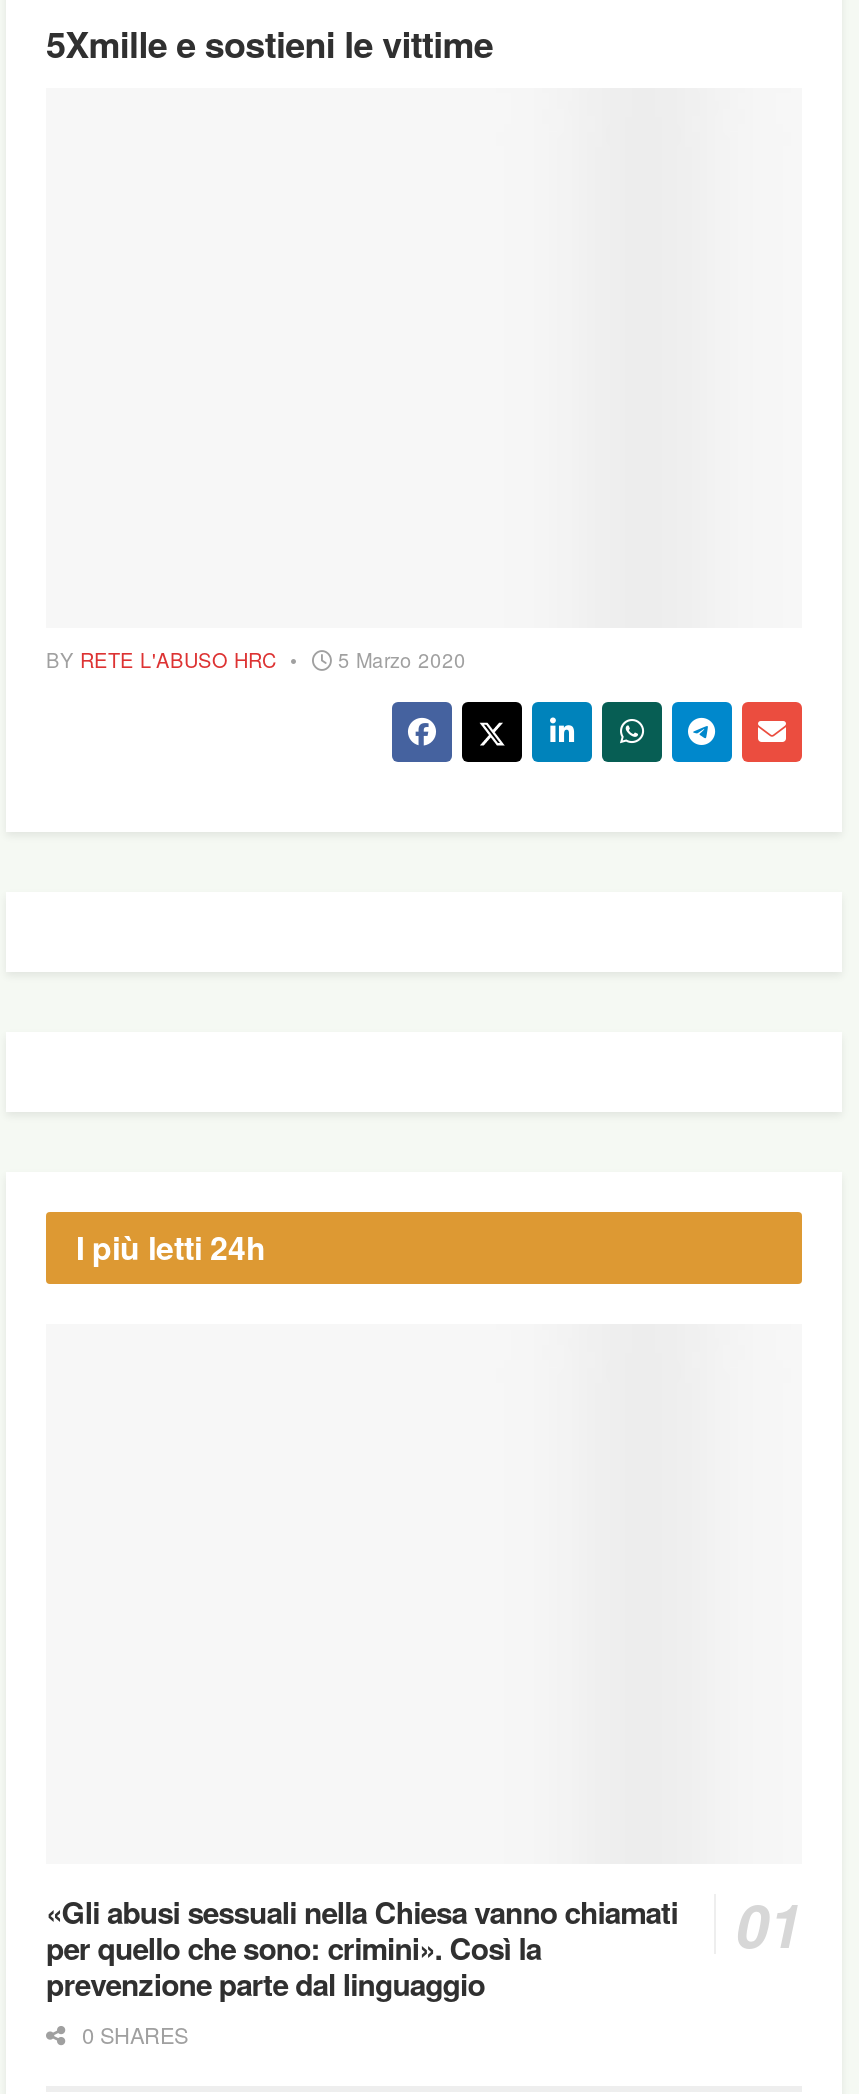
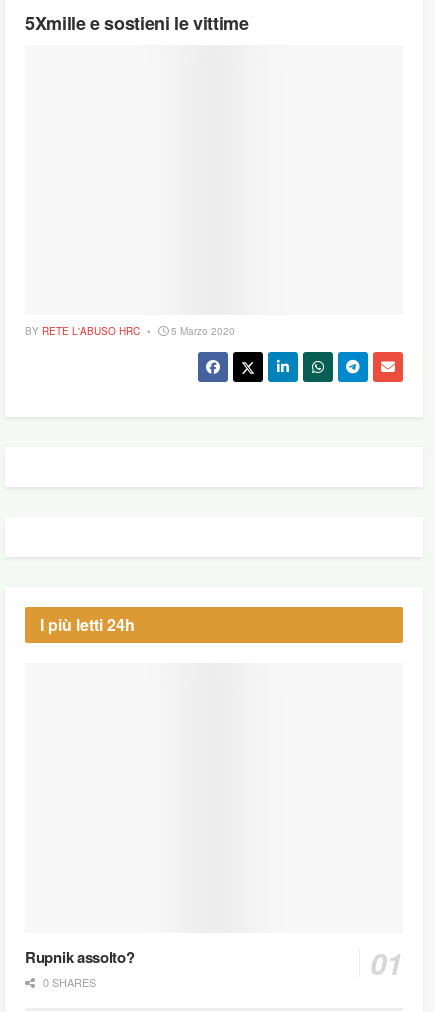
- «Gli abusi sessuali nella Chiesa vanno chiamati
- per quello che sono: crimini». Così la
- prevenzione parte dal linguaggio
+ Rupnik assolto?
